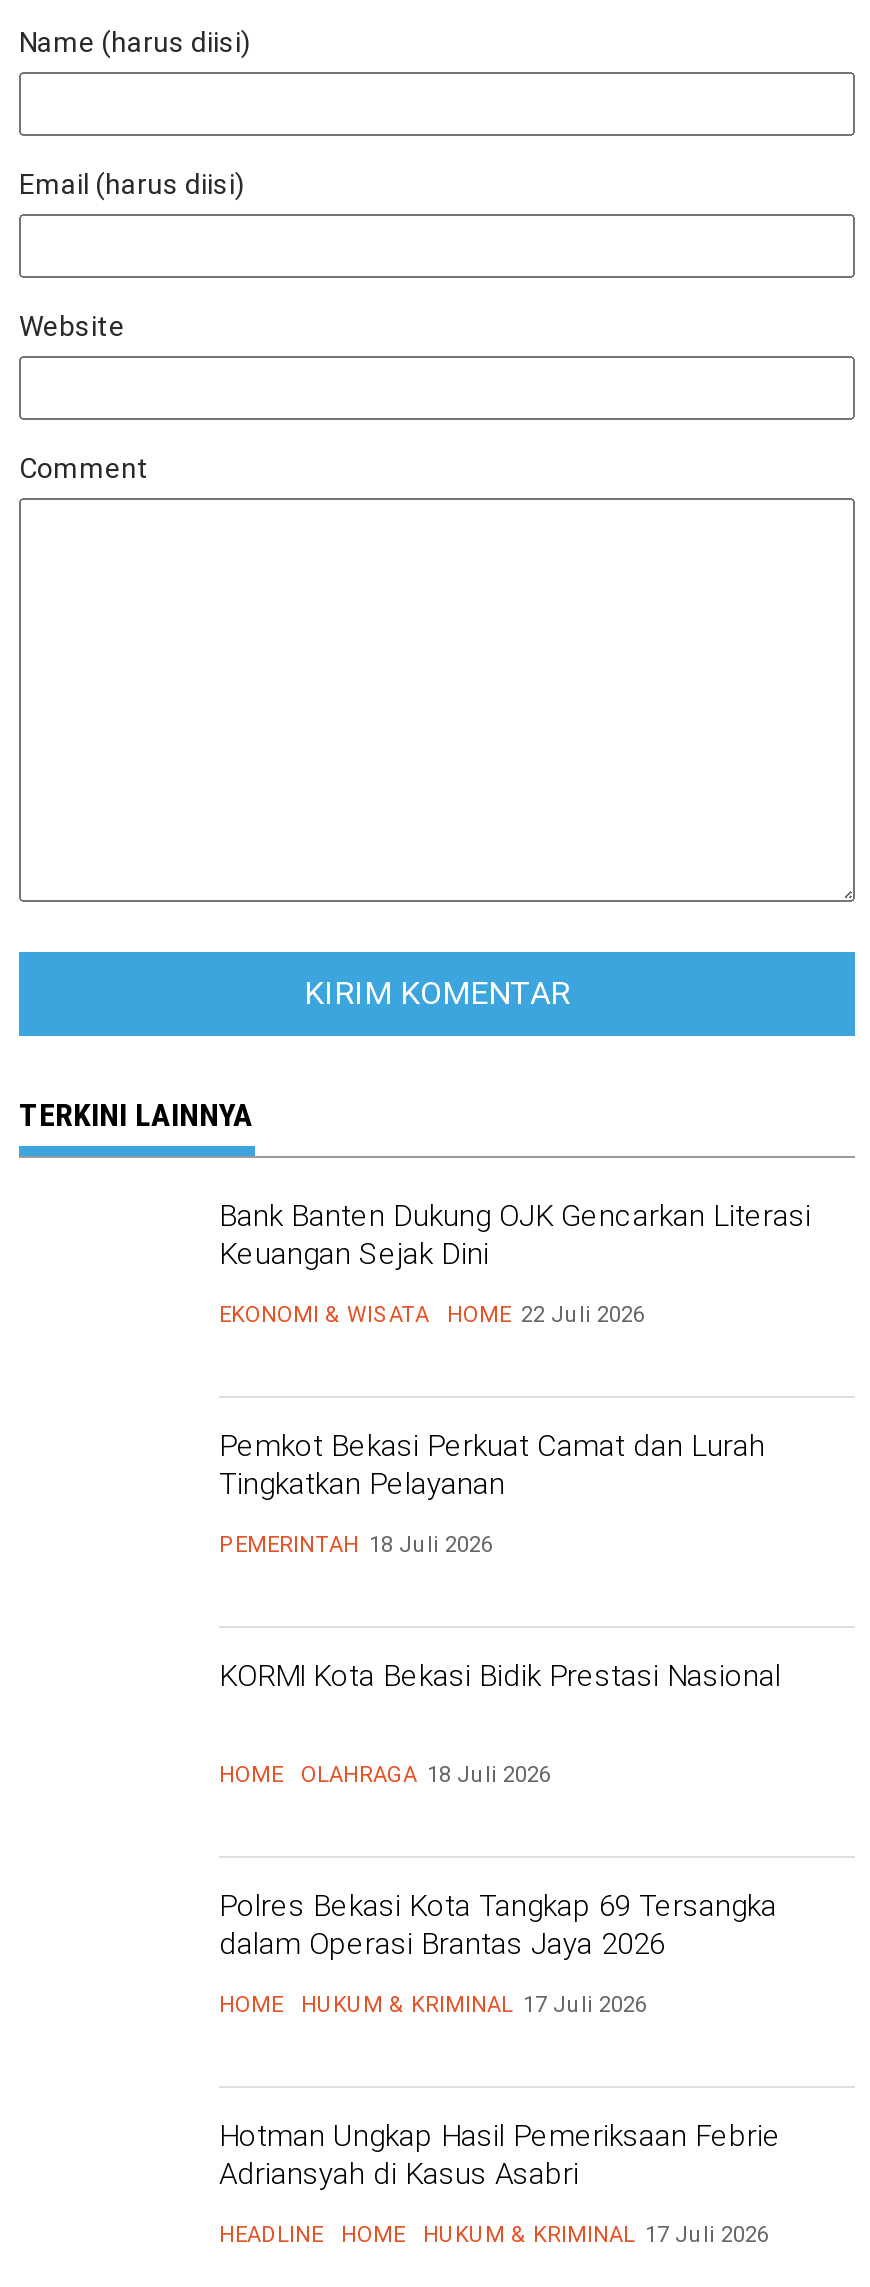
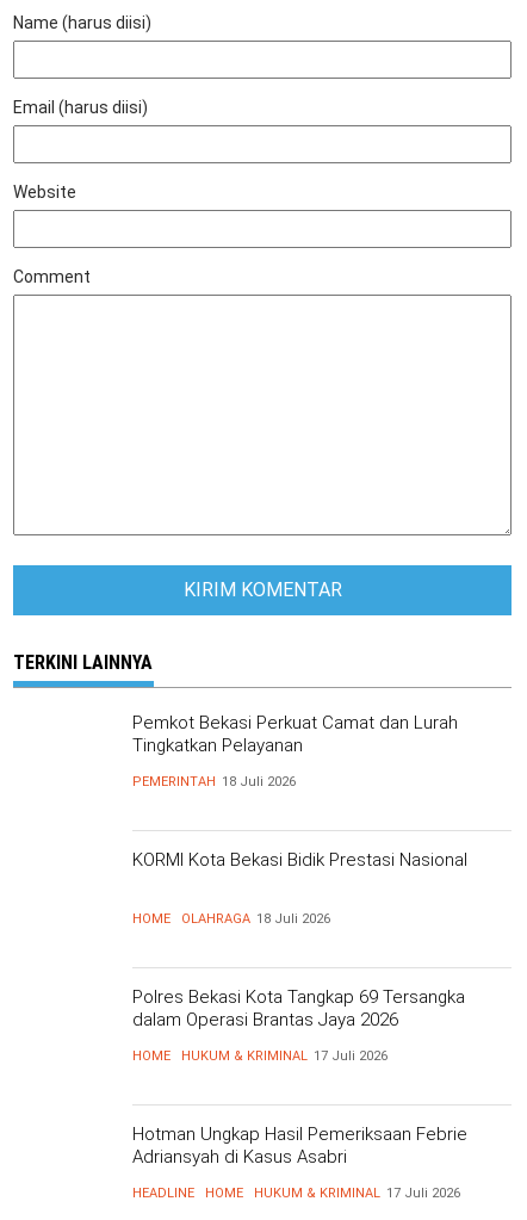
- Bank Banten Dukung OJK Gencarkan Literasi
- Keuangan Sejak Dini
- EKONOMI & WISATA
- HOME 22 Juli 2026
